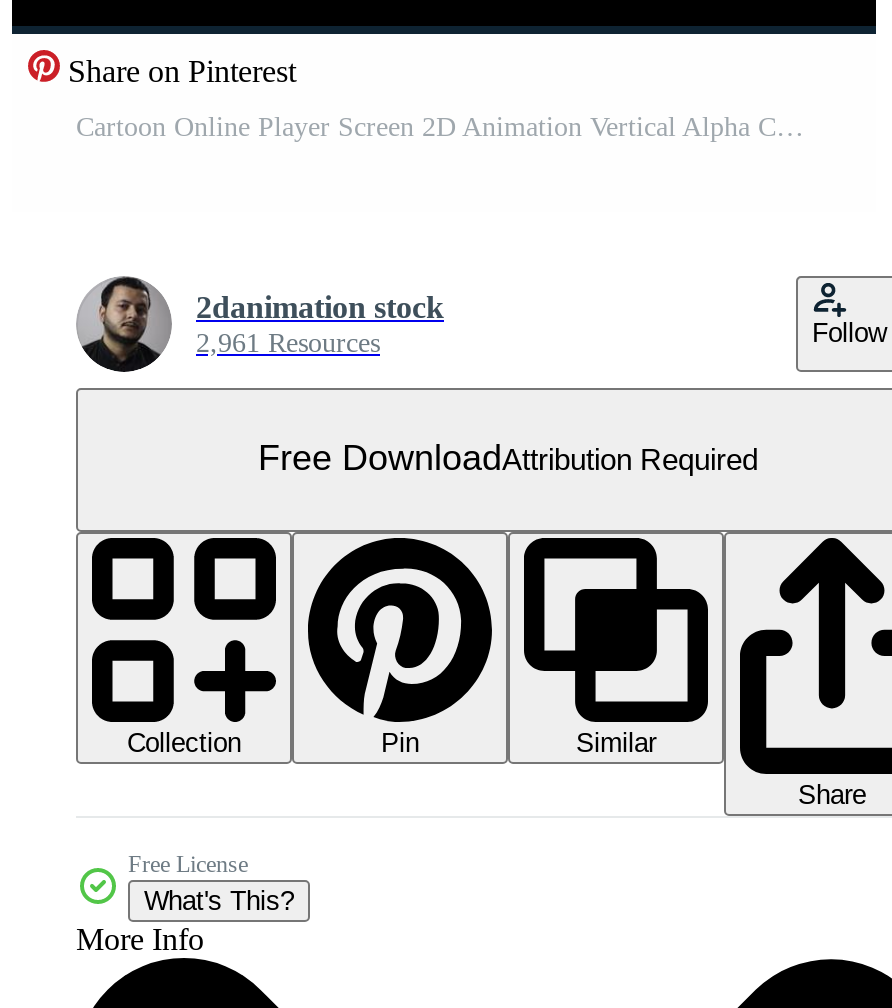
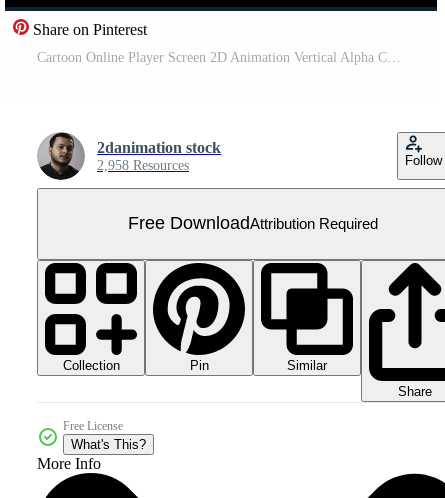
- 2,961 Resources
+ 2,958 Resources
